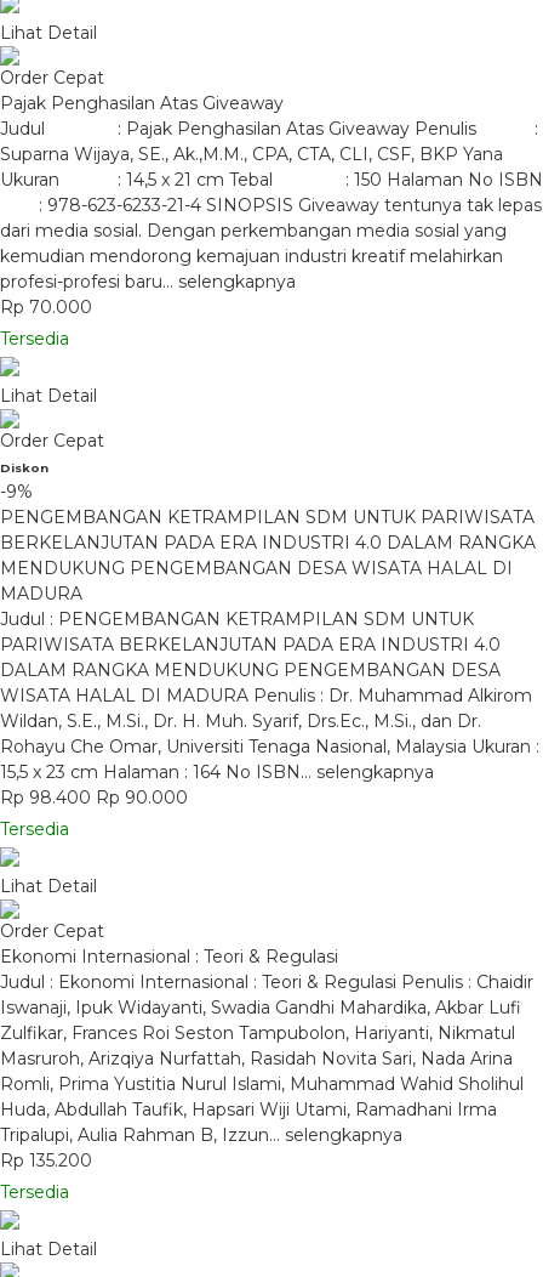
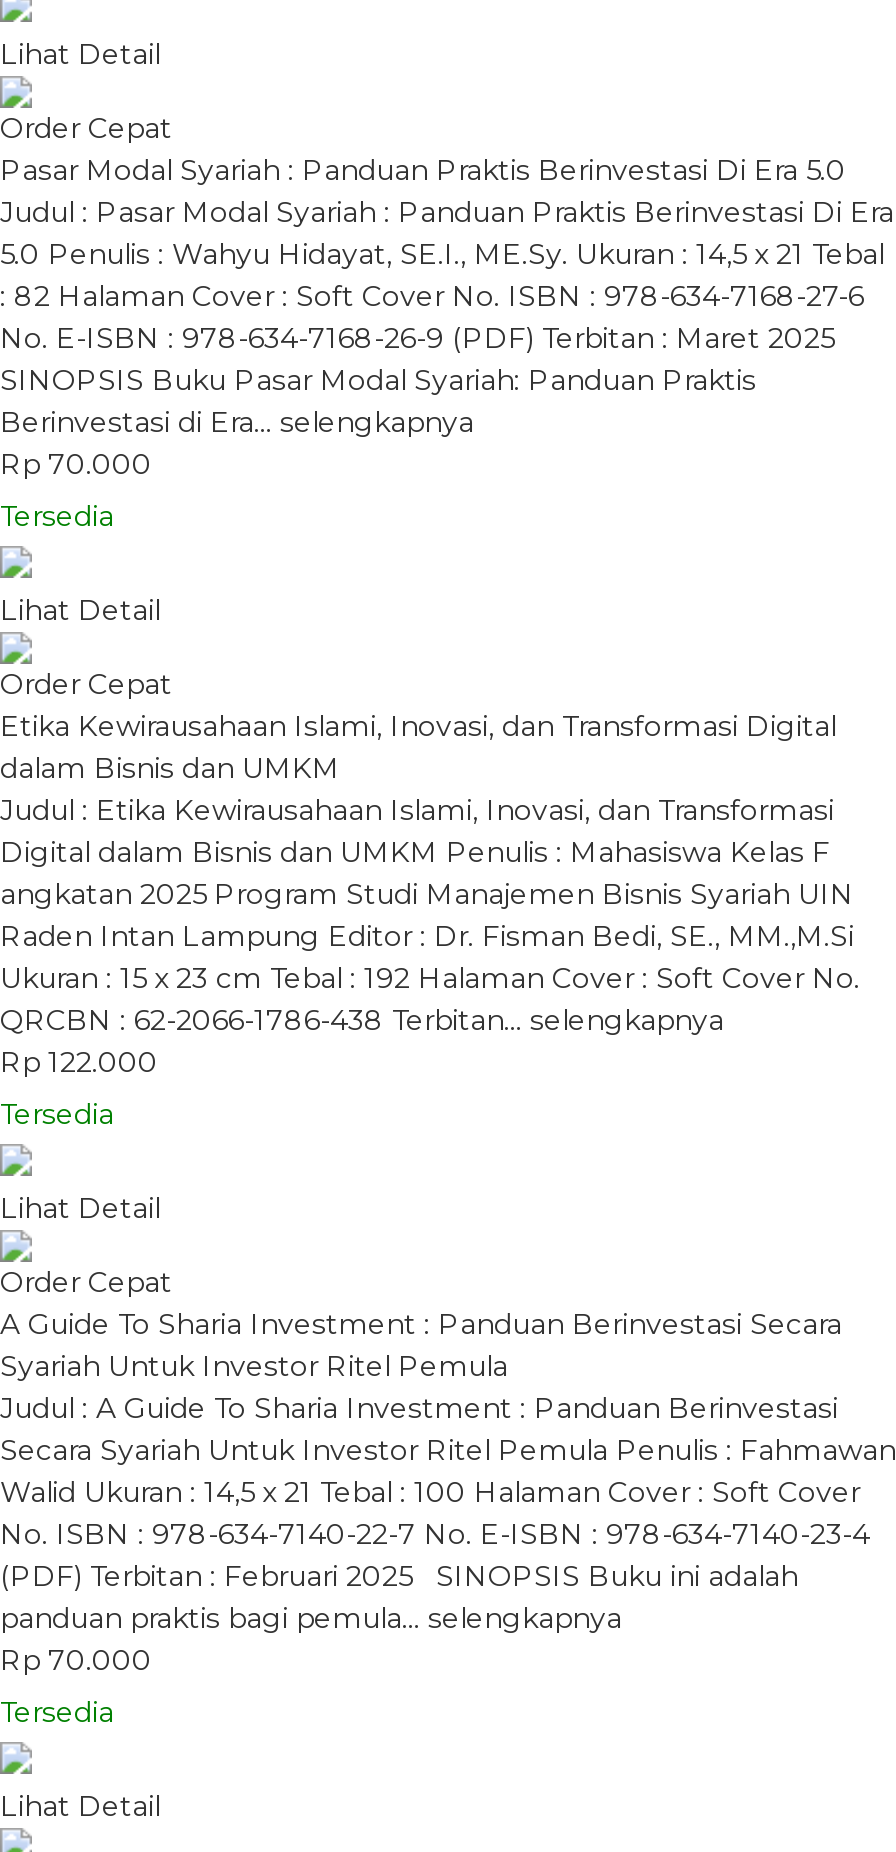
- Pajak Penghasilan Atas Giveaway
- Judul : Pajak Penghasilan Atas Giveaway Penulis :
- Suparna Wijaya, SE., Ak.,M.M., CPA, CTA, CLI, CSF, BKP Yana
- Ukuran : 14,5 x 21 cm Tebal : 150 Halaman No ISBN
- : 978-623-6233-21-4 SINOPSIS Giveaway tentunya tak lepas
- dari media sosial. Dengan perkembangan media sosial yang
- kemudian mendorong kemajuan industri kreatif melahirkan
- profesi-profesi baru… selengkapnya
+ Pasar Modal Syariah : Panduan Praktis Berinvestasi Di Era 5.0
+ Judul : Pasar Modal Syariah : Panduan Praktis Berinvestasi Di Era
+ 5.0 Penulis : Wahyu Hidayat, SE.I., ME.Sy. Ukuran : 14,5 x 21 Tebal
+ : 82 Halaman Cover : Soft Cover No. ISBN : 978-634-7168-27-6
+ No. E-ISBN : 978-634-7168-26-9 (PDF) Terbitan : Maret 2025
+ SINOPSIS Buku Pasar Modal Syariah: Panduan Praktis
+ Berinvestasi di Era… selengkapnya

- Diskon
- -9%
- PENGEMBANGAN KETRAMPILAN SDM UNTUK PARIWISATA
- BERKELANJUTAN PADA ERA INDUSTRI 4.0 DALAM RANGKA
- MENDUKUNG PENGEMBANGAN DESA WISATA HALAL DI
- MADURA
- Judul : PENGEMBANGAN KETRAMPILAN SDM UNTUK
- PARIWISATA BERKELANJUTAN PADA ERA INDUSTRI 4.0
- DALAM RANGKA MENDUKUNG PENGEMBANGAN DESA
- WISATA HALAL DI MADURA Penulis : Dr. Muhammad Alkirom
- Wildan, S.E., M.Si., Dr. H. Muh. Syarif, Drs.Ec., M.Si., dan Dr.
- Rohayu Che Omar, Universiti Tenaga Nasional, Malaysia Ukuran :
- 15,5 x 23 cm Halaman : 164 No ISBN… selengkapnya
- Rp 98.400 Rp 90.000
+ Etika Kewirausahaan Islami, Inovasi, dan Transformasi Digital
+ dalam Bisnis dan UMKM
+ Judul : Etika Kewirausahaan Islami, Inovasi, dan Transformasi
+ Digital dalam Bisnis dan UMKM Penulis : Mahasiswa Kelas F
+ angkatan 2025 Program Studi Manajemen Bisnis Syariah UIN
+ Raden Intan Lampung Editor : Dr. Fisman Bedi, SE., MM.,M.Si
+ Ukuran : 15 x 23 cm Tebal : 192 Halaman Cover : Soft Cover No.
+ QRCBN : 62-2066-1786-438 Terbitan… selengkapnya
+ Rp 122.000

- Ekonomi Internasional : Teori & Regulasi
- Judul : Ekonomi Internasional : Teori & Regulasi Penulis : Chaidir
- Iswanaji, Ipuk Widayanti, Swadia Gandhi Mahardika, Akbar Lufi
- Zulfikar, Frances Roi Seston Tampubolon, Hariyanti, Nikmatul
- Masruroh, Arizqiya Nurfattah, Rasidah Novita Sari, Nada Arina
- Romli, Prima Yustitia Nurul Islami, Muhammad Wahid Sholihul
- Huda, Abdullah Taufik, Hapsari Wiji Utami, Ramadhani Irma
- Tripalupi, Aulia Rahman B, Izzun… selengkapnya
- Rp 135.200
+ A Guide To Sharia Investment : Panduan Berinvestasi Secara
+ Syariah Untuk Investor Ritel Pemula
+ Judul : A Guide To Sharia Investment : Panduan Berinvestasi
+ Secara Syariah Untuk Investor Ritel Pemula Penulis : Fahmawan
+ Walid Ukuran : 14,5 x 21 Tebal : 100 Halaman Cover : Soft Cover
+ No. ISBN : 978-634-7140-22-7 No. E-ISBN : 978-634-7140-23-4
+ (PDF) Terbitan : Februari 2025 SINOPSIS Buku ini adalah
+ panduan praktis bagi pemula… selengkapnya
+ Rp 70.000
